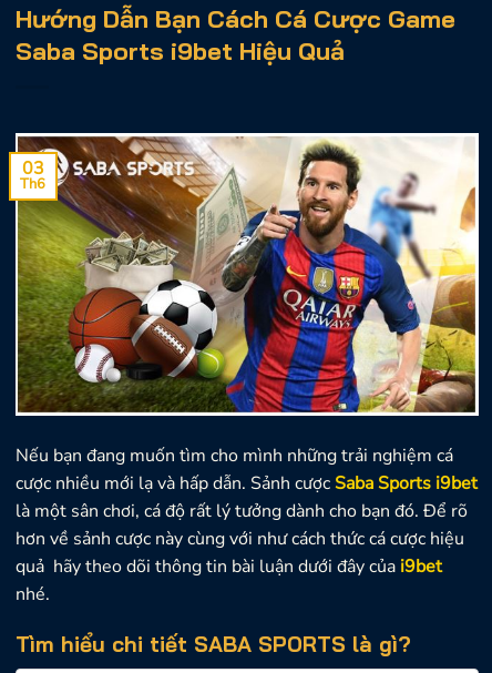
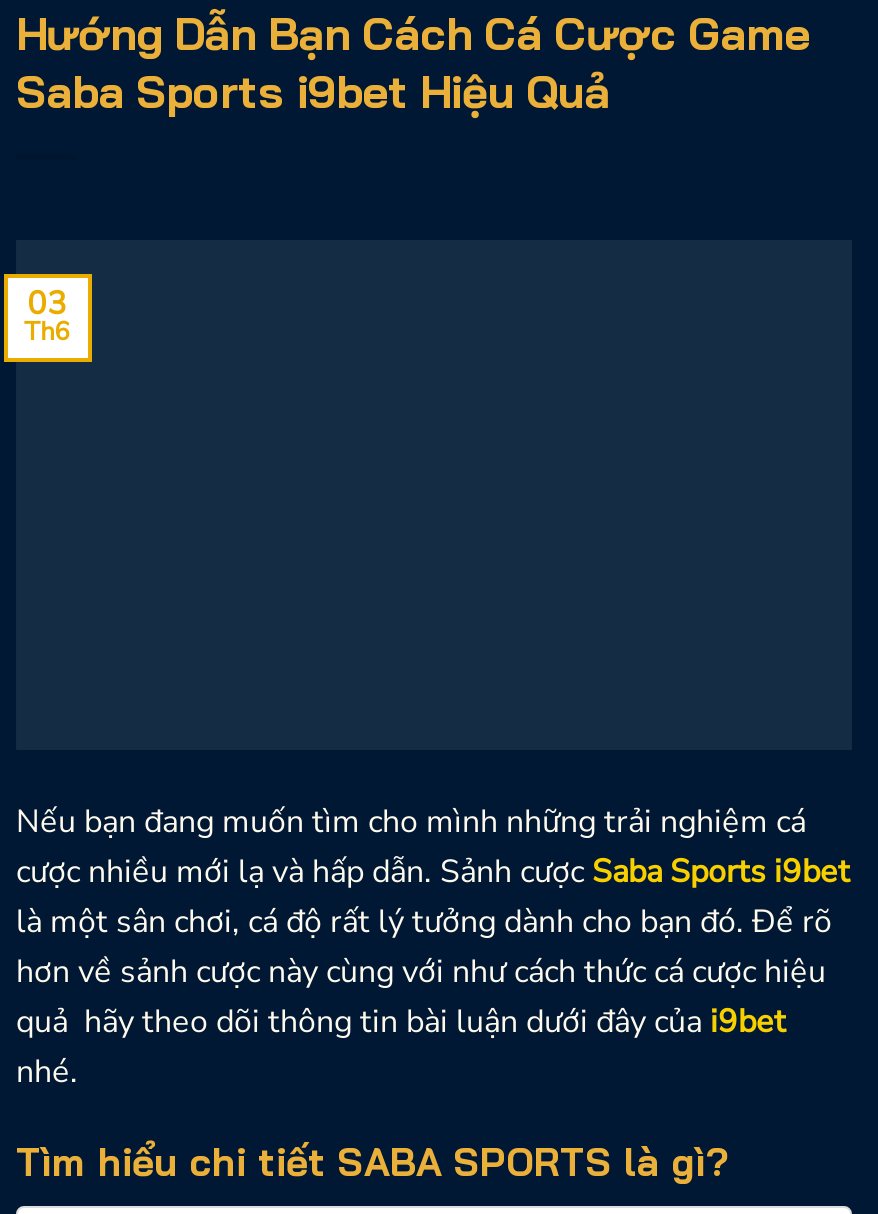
- [image]
